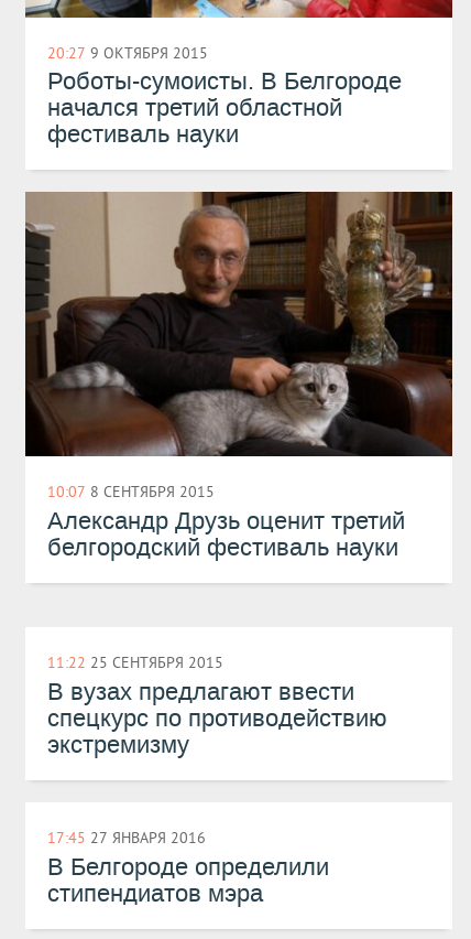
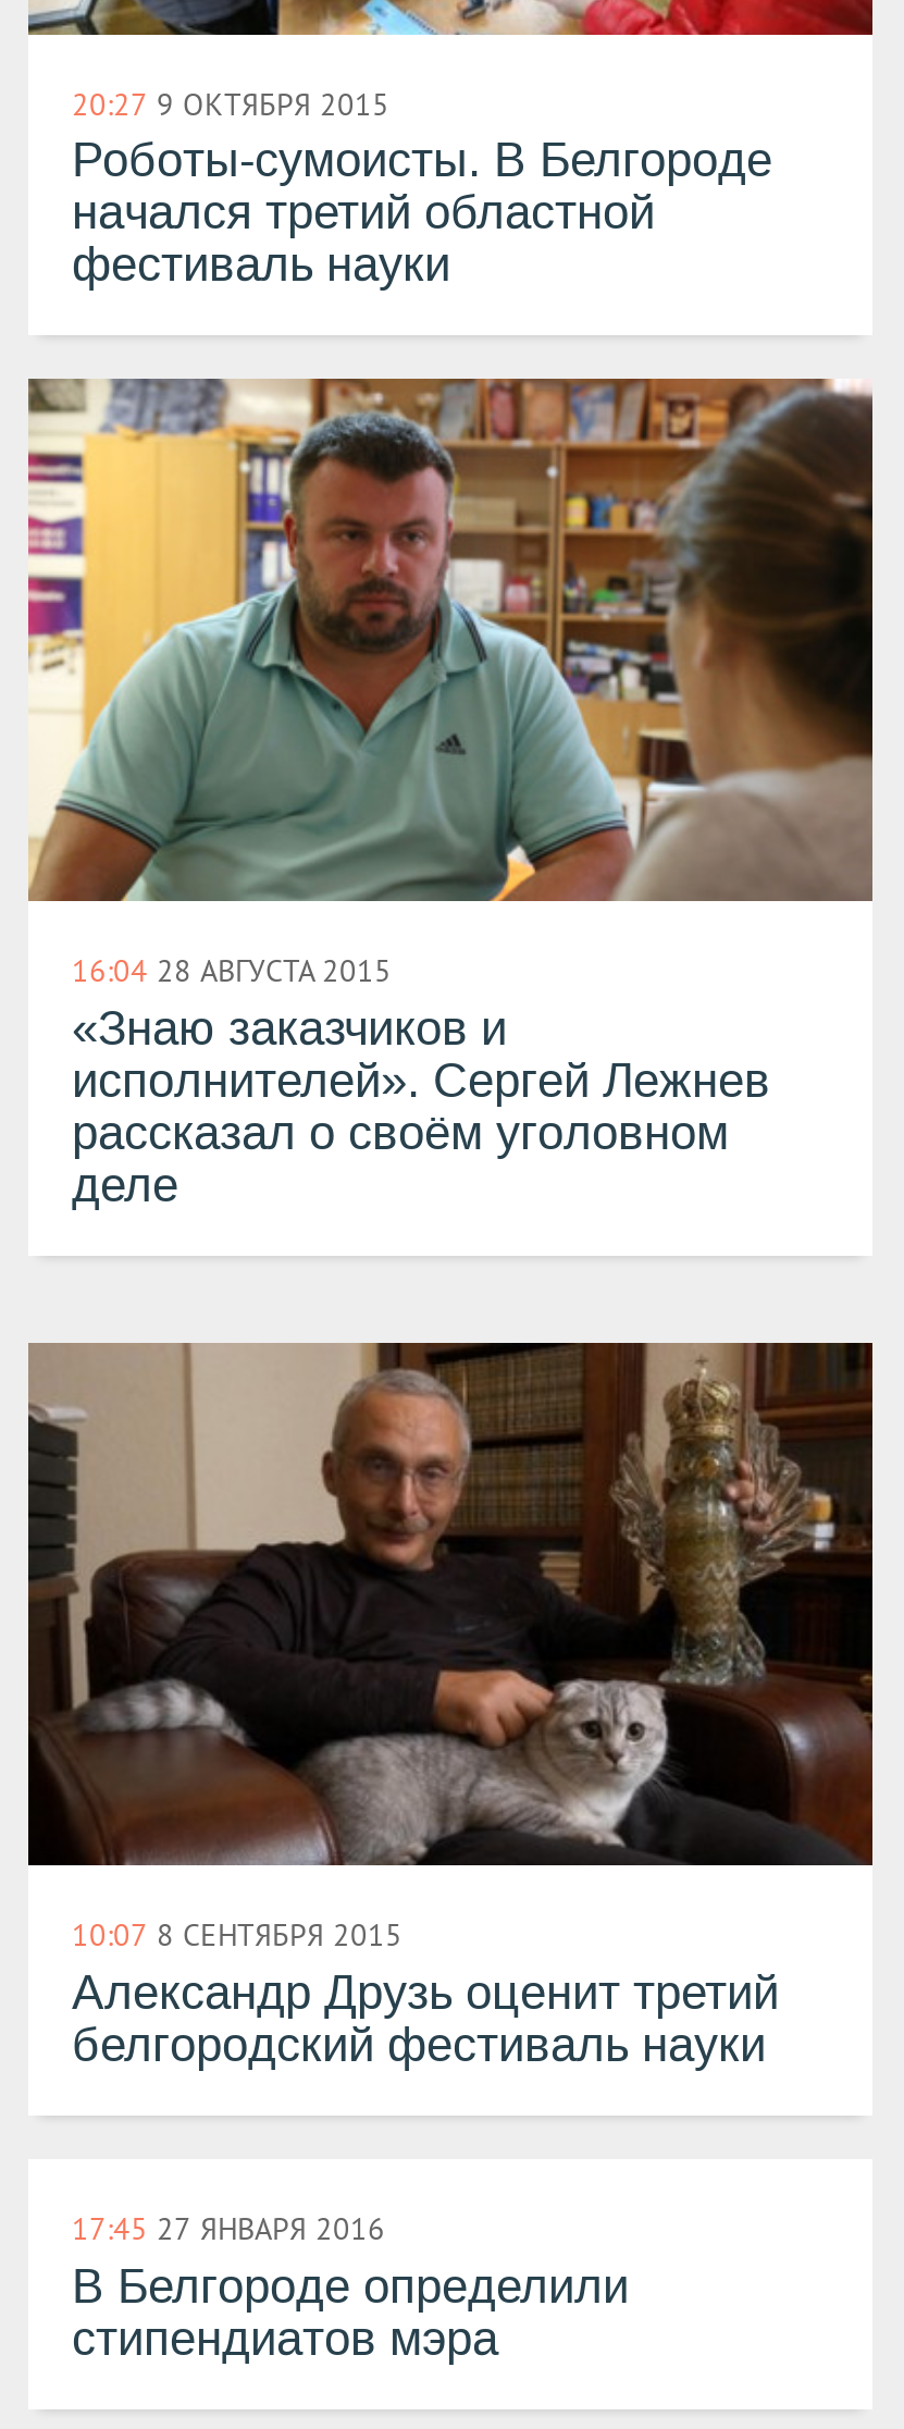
+ [image]
+ 16:04 28 АВГУСТА 2015
+ «Знаю заказчиков и
+ исполнителей». Сергей Лежнев
+ рассказал о своём уголовном
+ деле

moved down: [image] | 10:07 8 СЕНТЯБРЯ 2015 | Александр Друзь оценит третий | белгородский фестиваль науки

- 11:22 25 СЕНТЯБРЯ 2015
- В вузах предлагают ввести
- спецкурс по противодействию
- экстремизму
